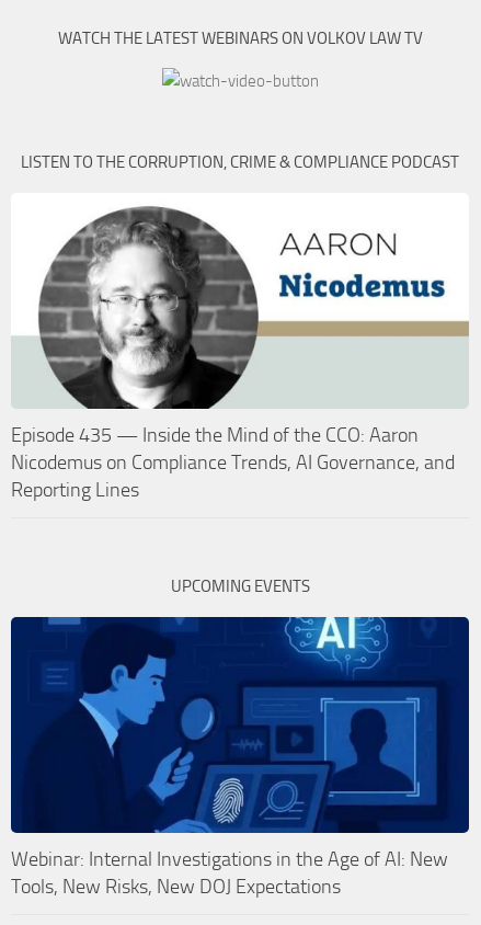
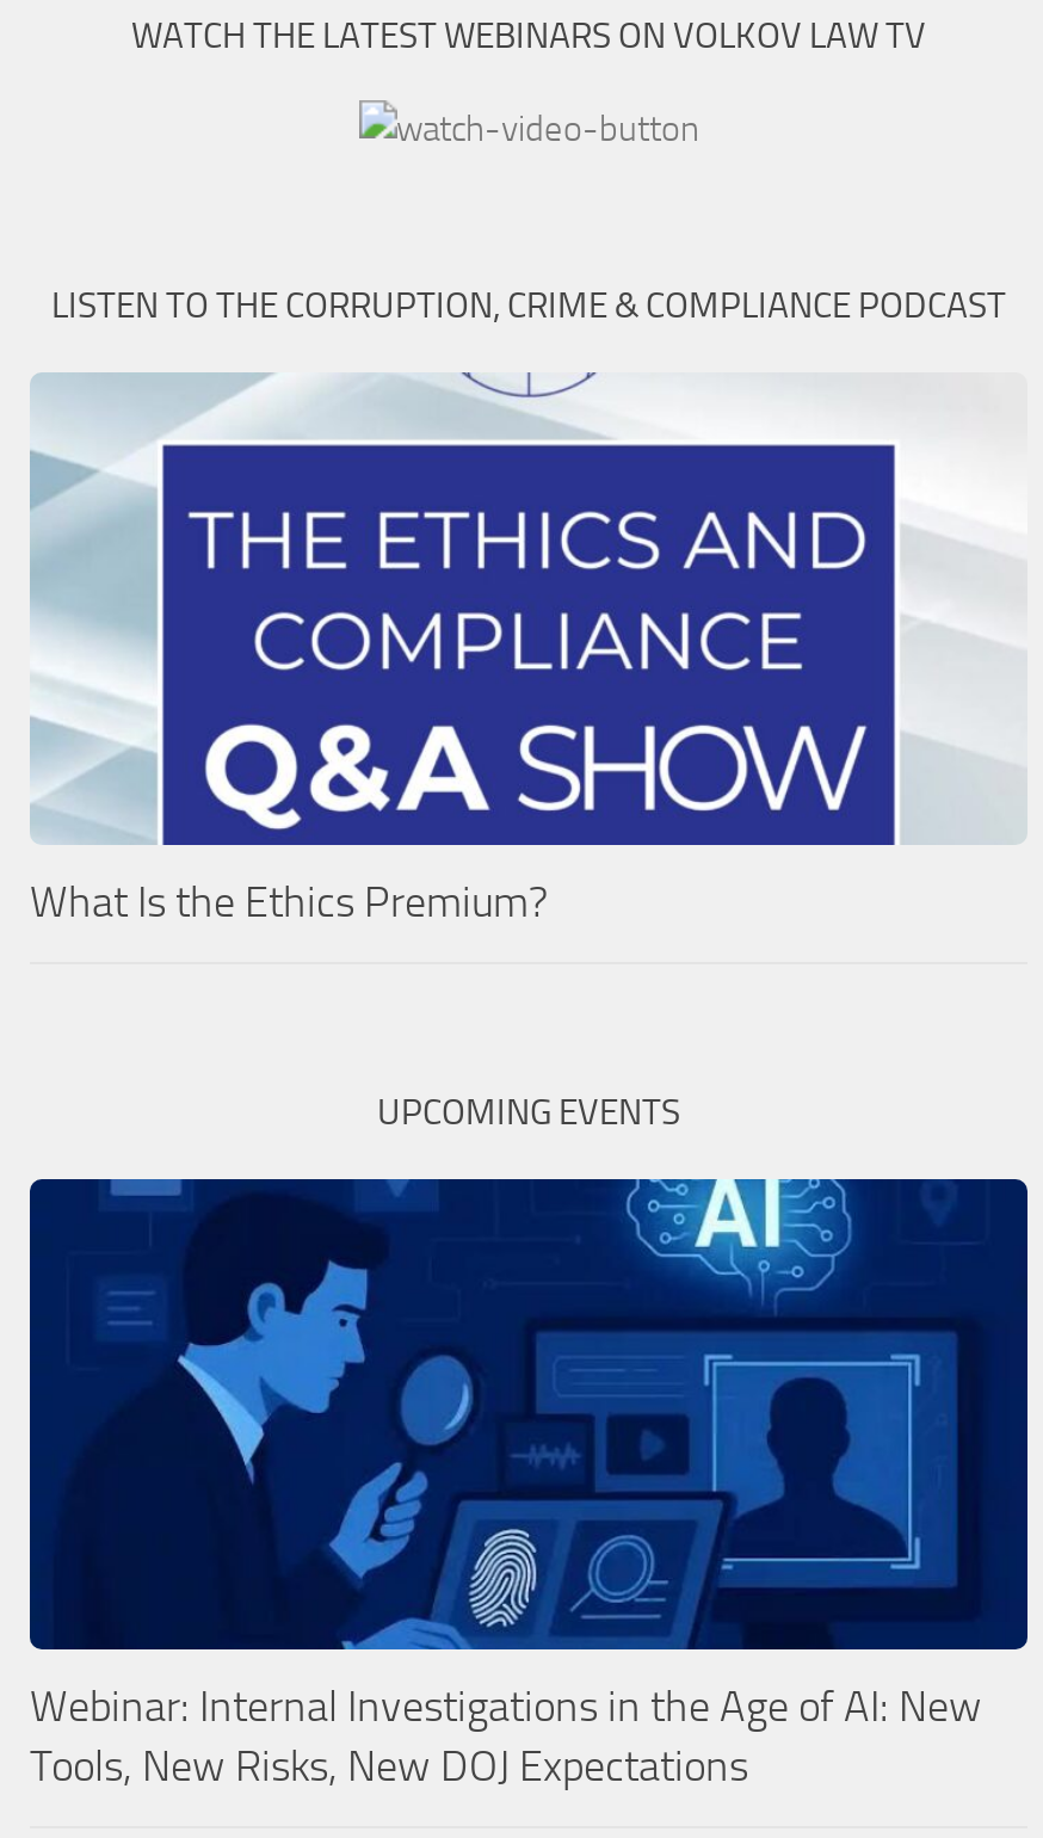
- [image]
+ [image]

- Episode 435 — Inside the Mind of the CCO: Aaron
- Nicodemus on Compliance Trends, AI Governance, and
- Reporting Lines
+ What Is the Ethics Premium?
